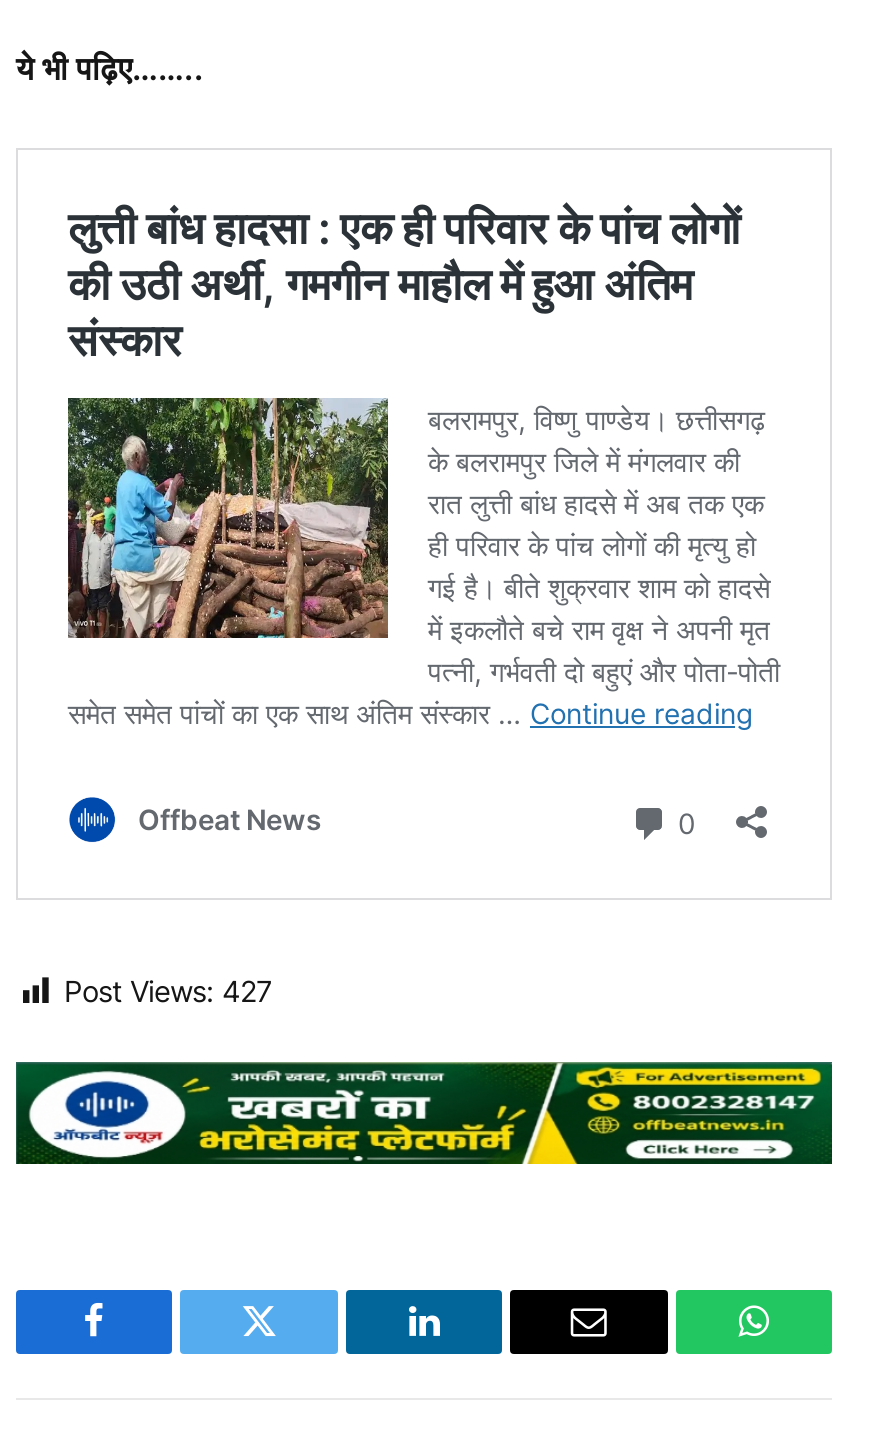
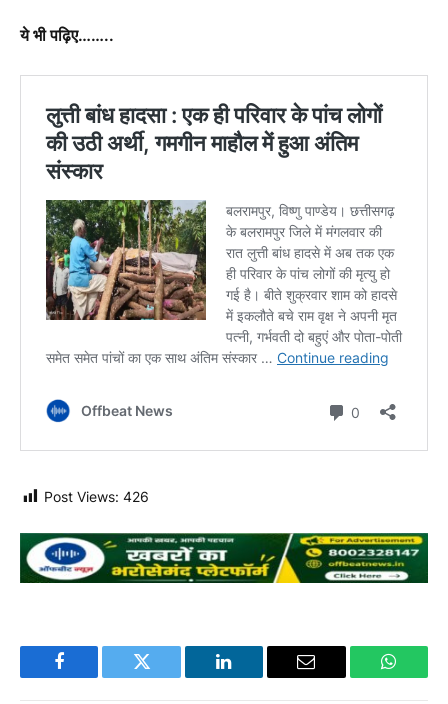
- Post Views: 427
+ Post Views: 426
